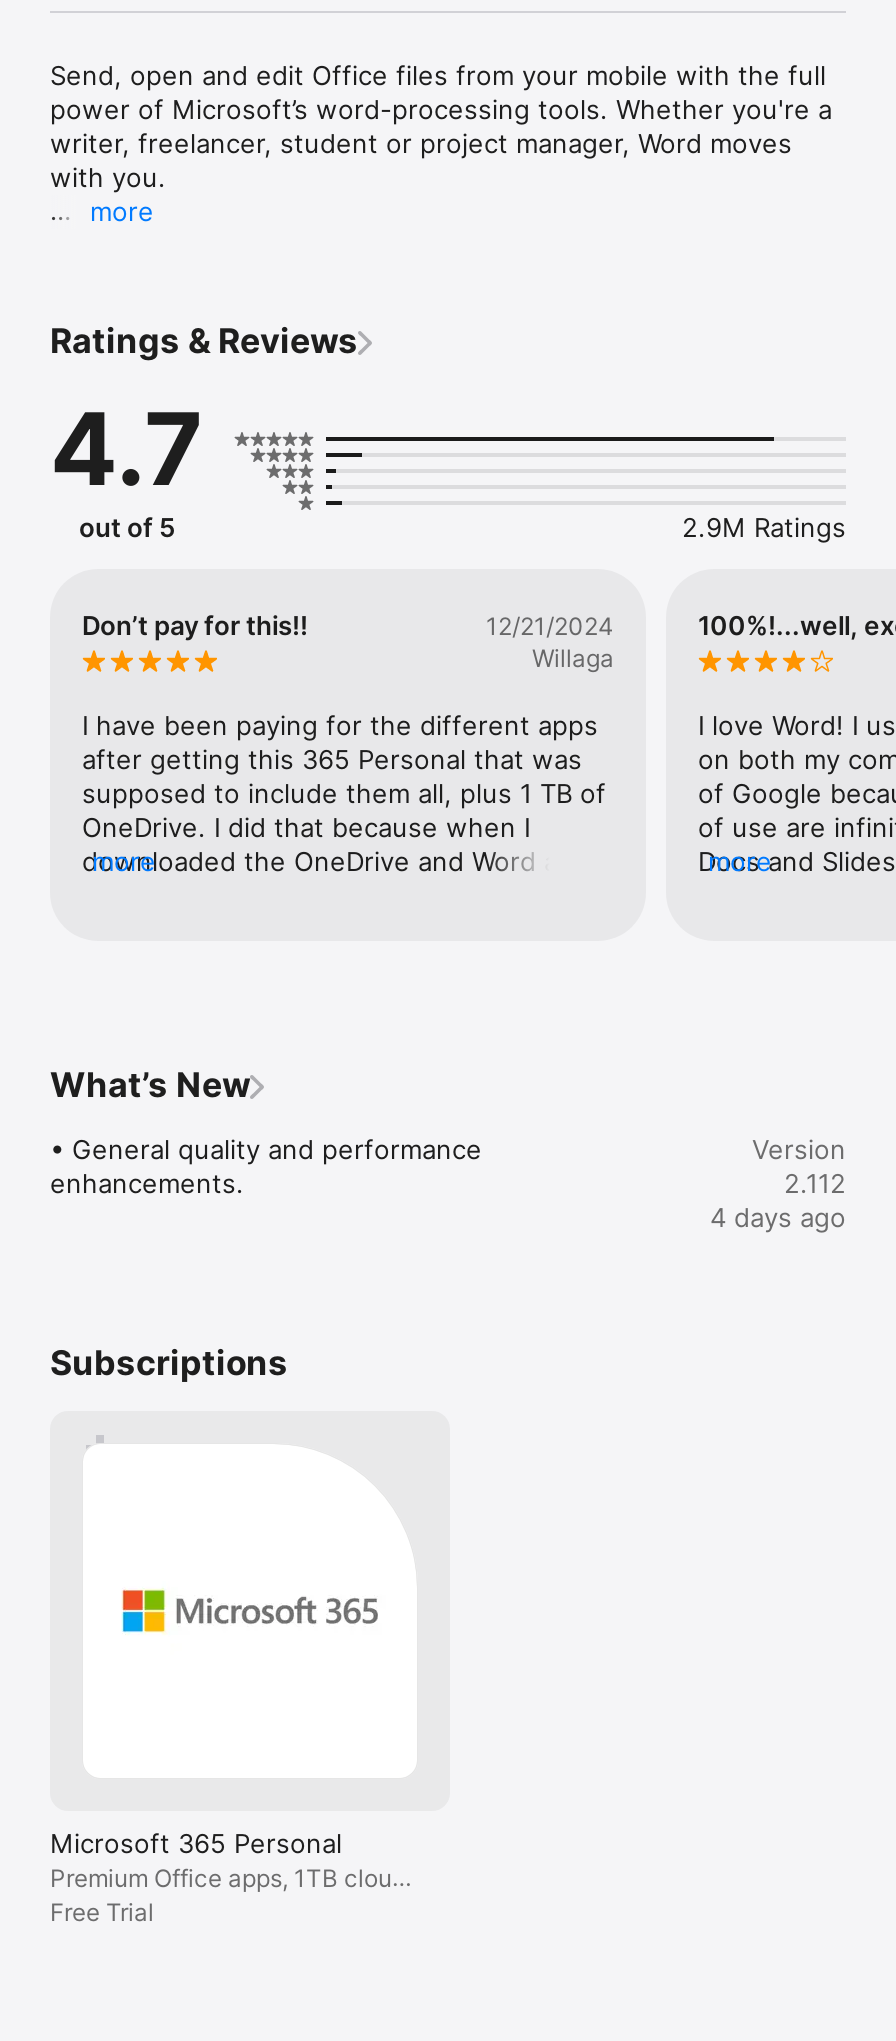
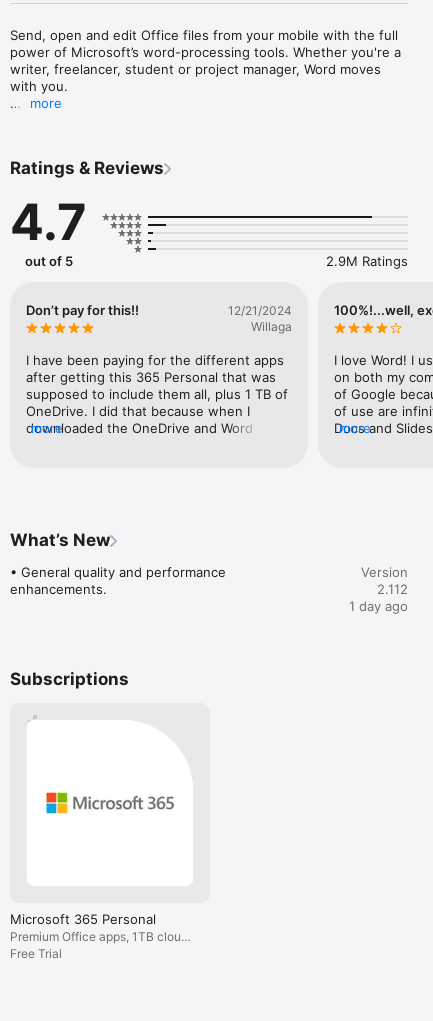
- 4 days ago
+ 1 day ago
